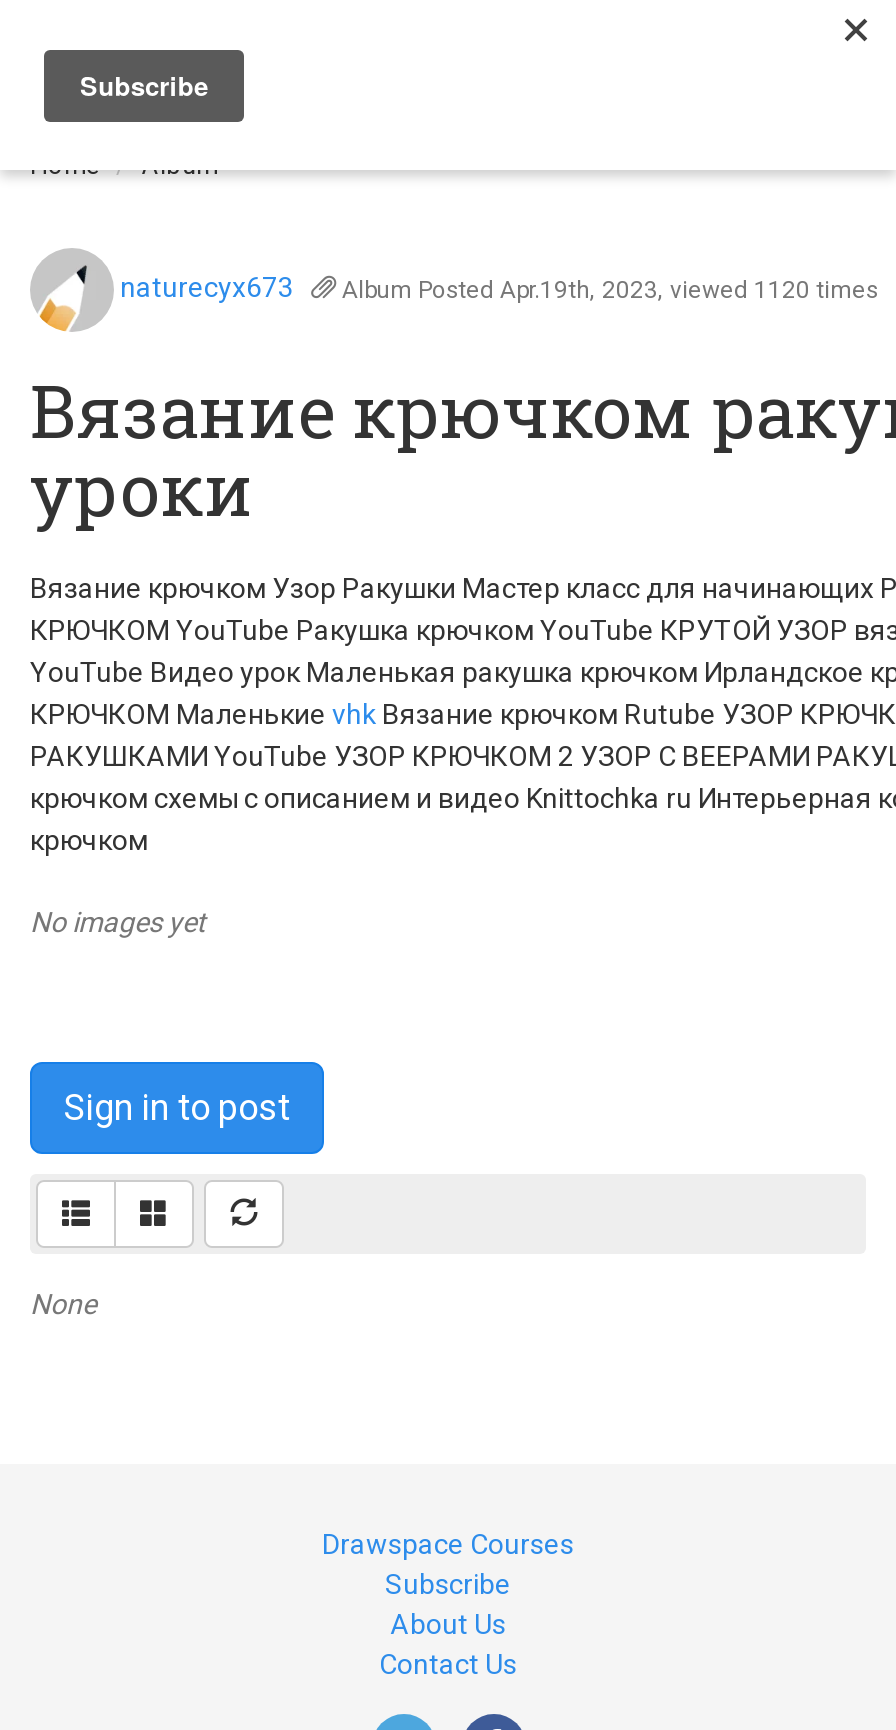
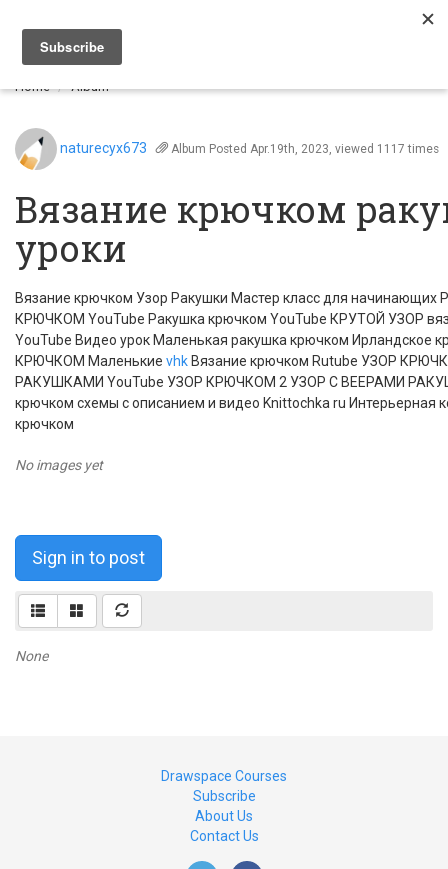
- Album Posted Apr.19th, 2023, viewed 1120 times
+ Album Posted Apr.19th, 2023, viewed 1117 times
